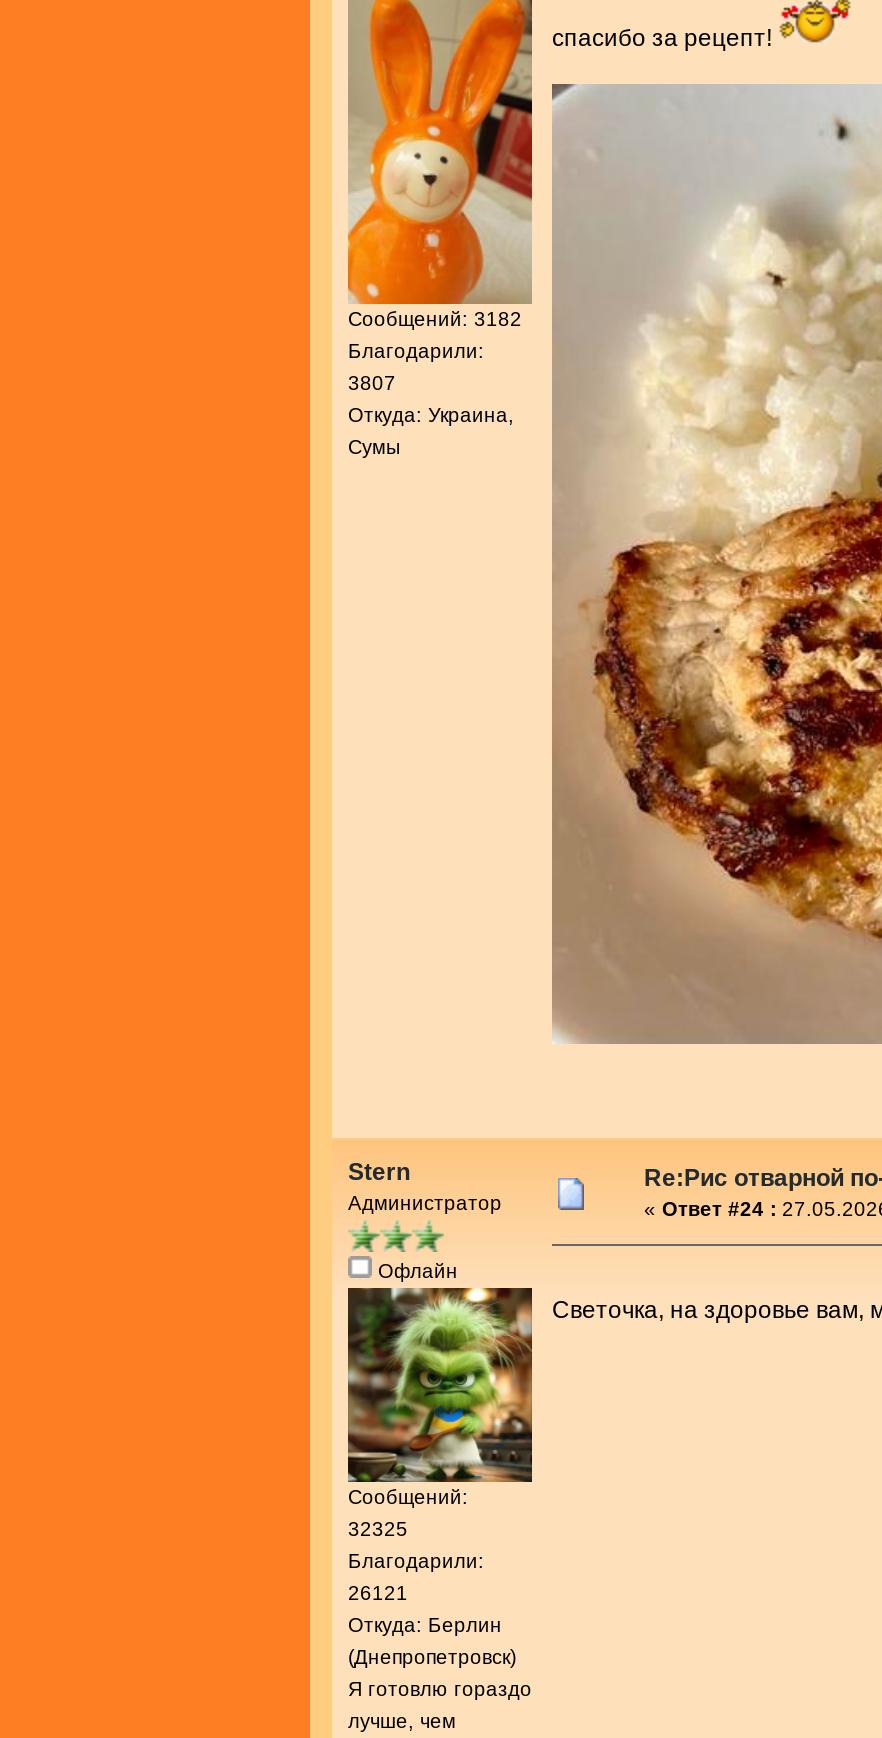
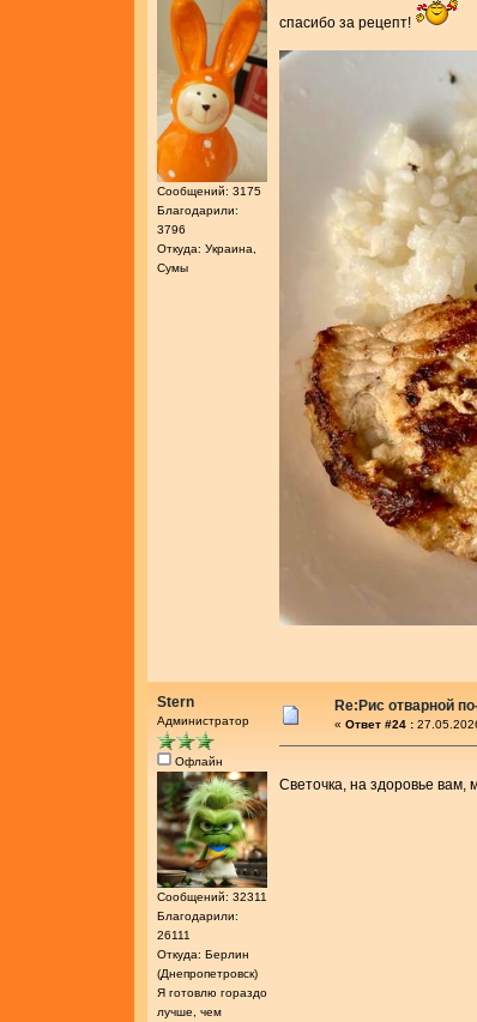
- Сообщений: 3182
+ Сообщений: 3175

- 3807
+ 3796

- Сообщений:
- 32325
+ Сообщений: 32311

- 26121
+ 26111
